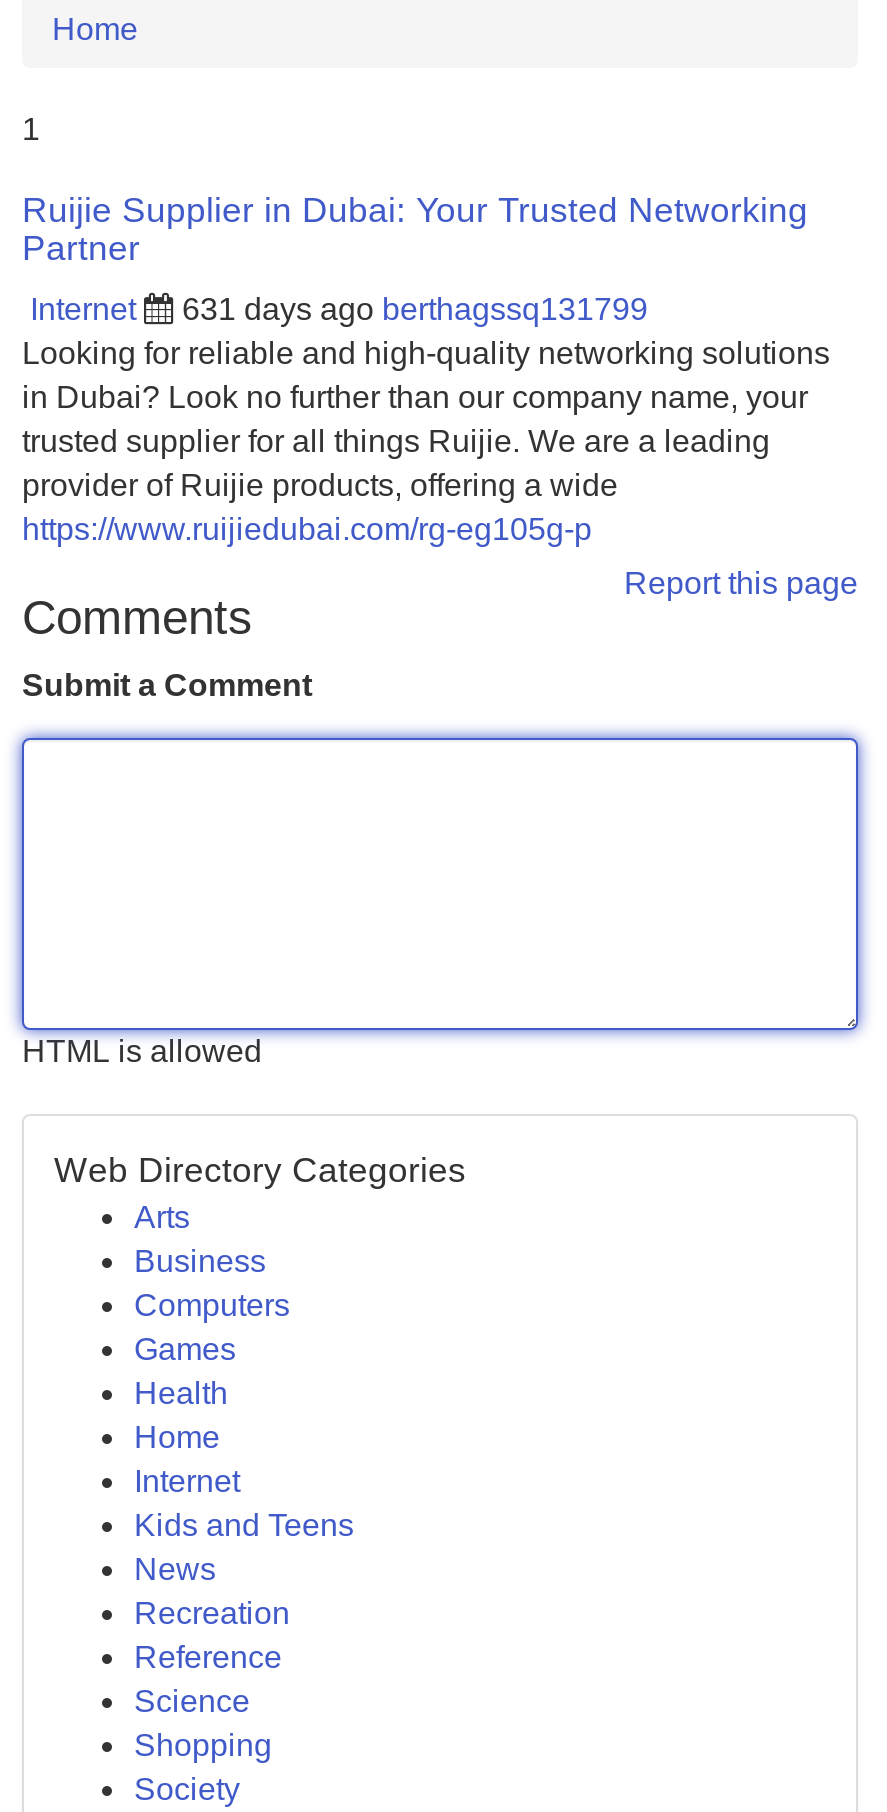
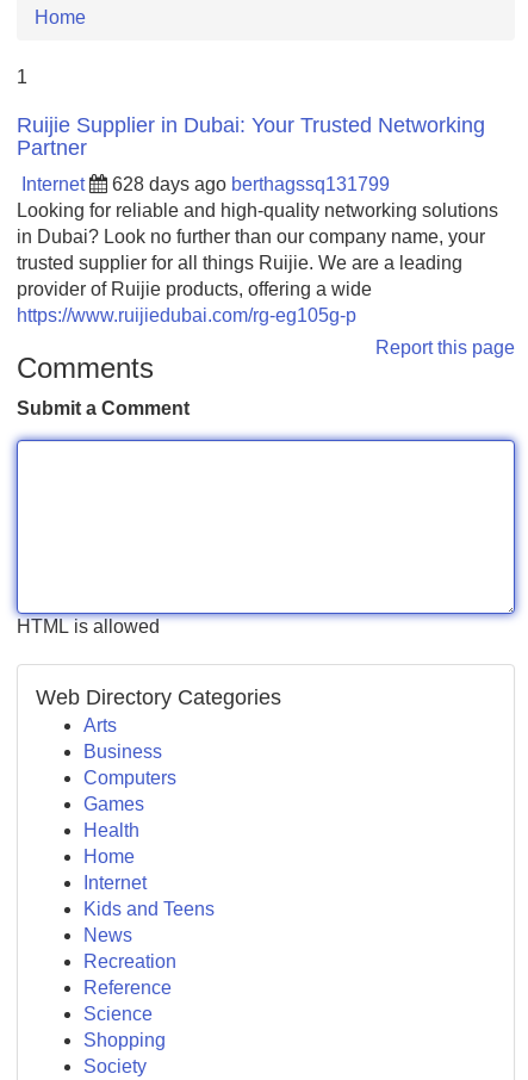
- 631 days ago berthagssq131799
+ 628 days ago berthagssq131799
